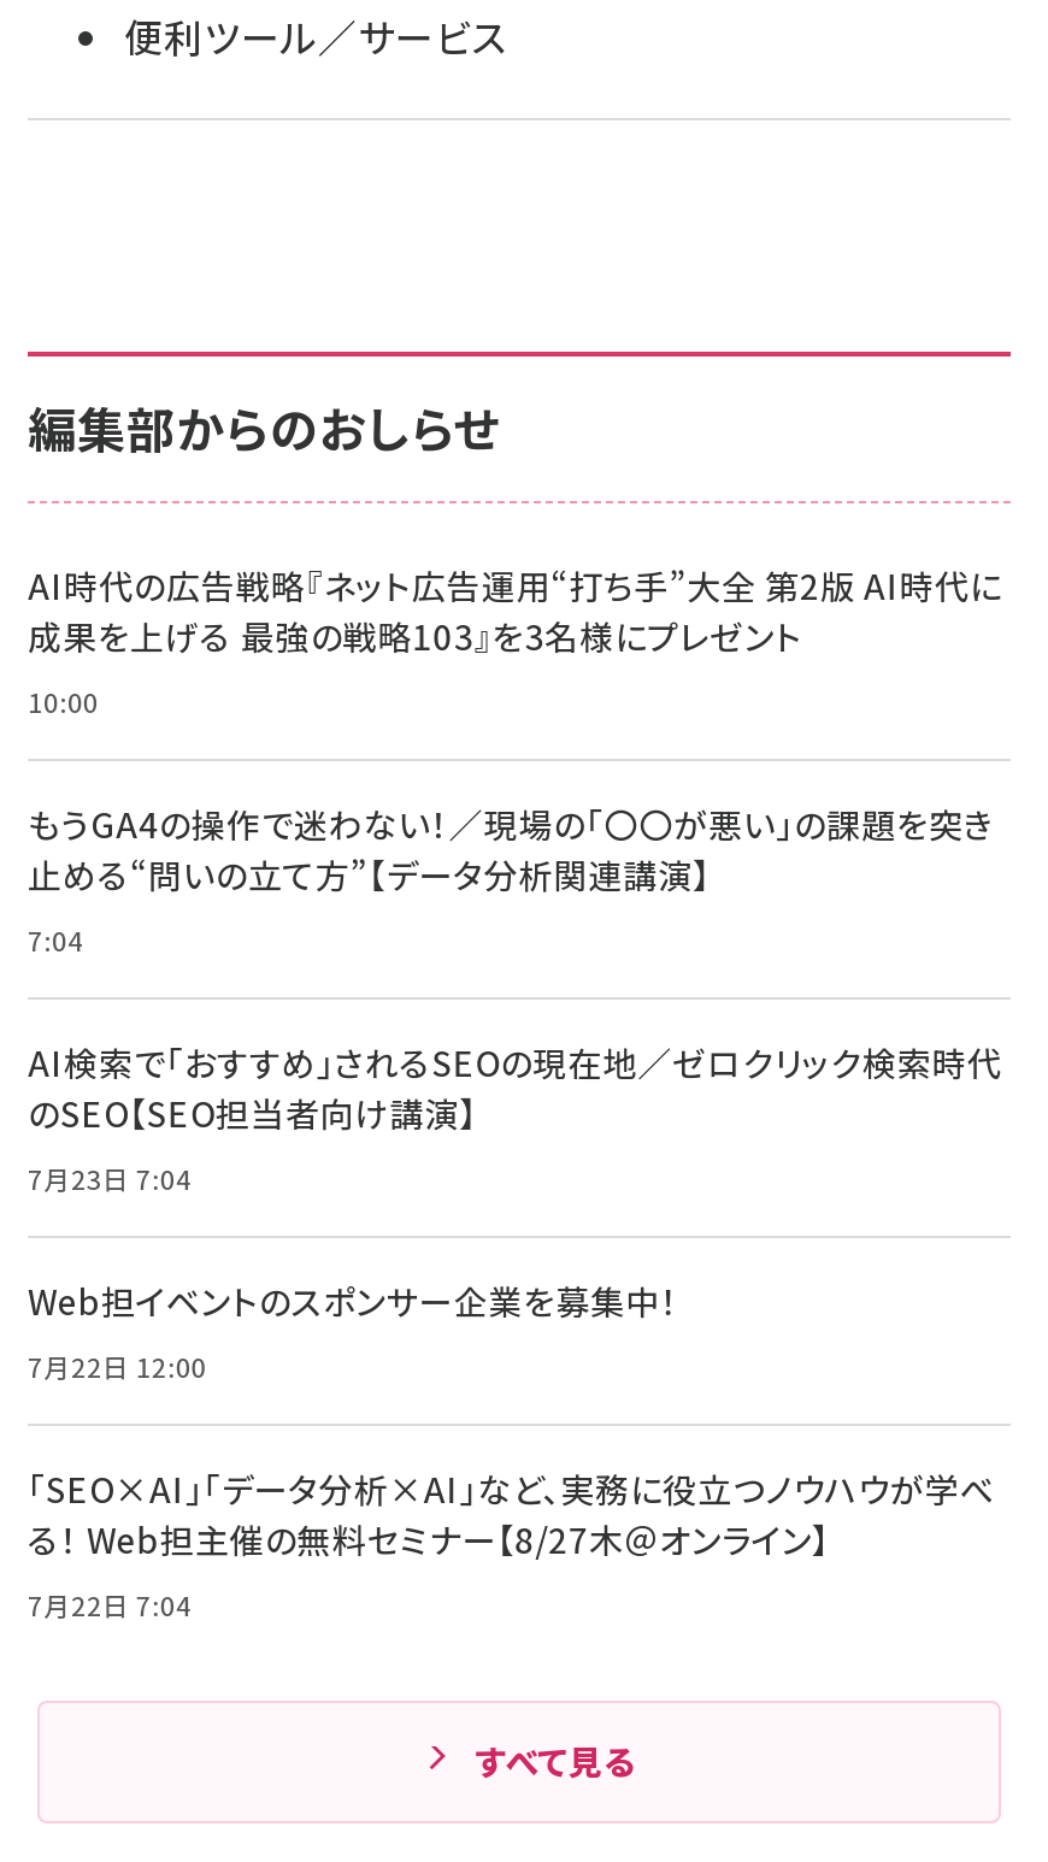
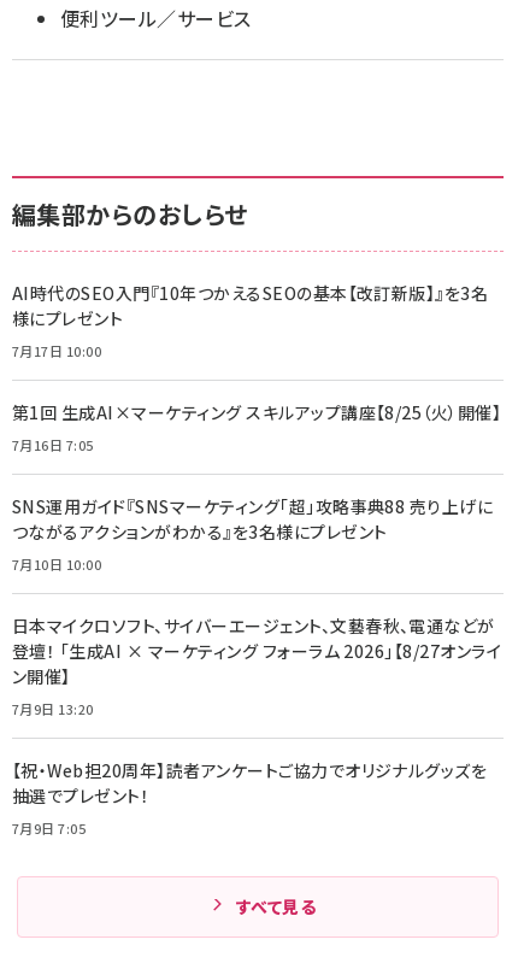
- AI時代の広告戦略『ネット広告運用“打ち手”大全 第2版 AI時代に
- 成果を上げる 最強の戦略103』を3名様にプレゼント
- 10:00
+ AI時代のSEO入門『10年つかえるSEOの基本【改訂新版】』を3名
+ 様にプレゼント
+ 7月17日 10:00

- もうGA4の操作で迷わない！／現場の「〇〇が悪い」の課題を突き
- 止める“問いの立て方”【データ分析関連講演】
- 7:04
+ 第1回 生成AI×マーケティング スキルアップ講座【8/25（火）開催】
+ 7月16日 7:05

- AI検索で「おすすめ」されるSEOの現在地／ゼロクリック検索時代
- のSEO【SEO担当者向け講演】
- 7月23日 7:04
+ SNS運用ガイド『SNSマーケティング「超」攻略事典88 売り上げに
+ つながるアクションがわかる』を3名様にプレゼント
+ 7月10日 10:00

- Web担イベントのスポンサー企業を募集中！
- 7月22日 12:00
+ 日本マイクロソフト、サイバーエージェント、文藝春秋、電通などが
+ 登壇！ 「生成AI × マーケティング フォーラム 2026」【8/27オンライ
+ ン開催】
+ 7月9日 13:20

- 「SEO×AI」「データ分析×AI」など、実務に役立つノウハウが学べ
- る！ Web担主催の無料セミナー【8/27木＠オンライン】
- 7月22日 7:04
+ 【祝・Web担20周年】読者アンケートご協力でオリジナルグッズを
+ 抽選でプレゼント！
+ 7月9日 7:05
